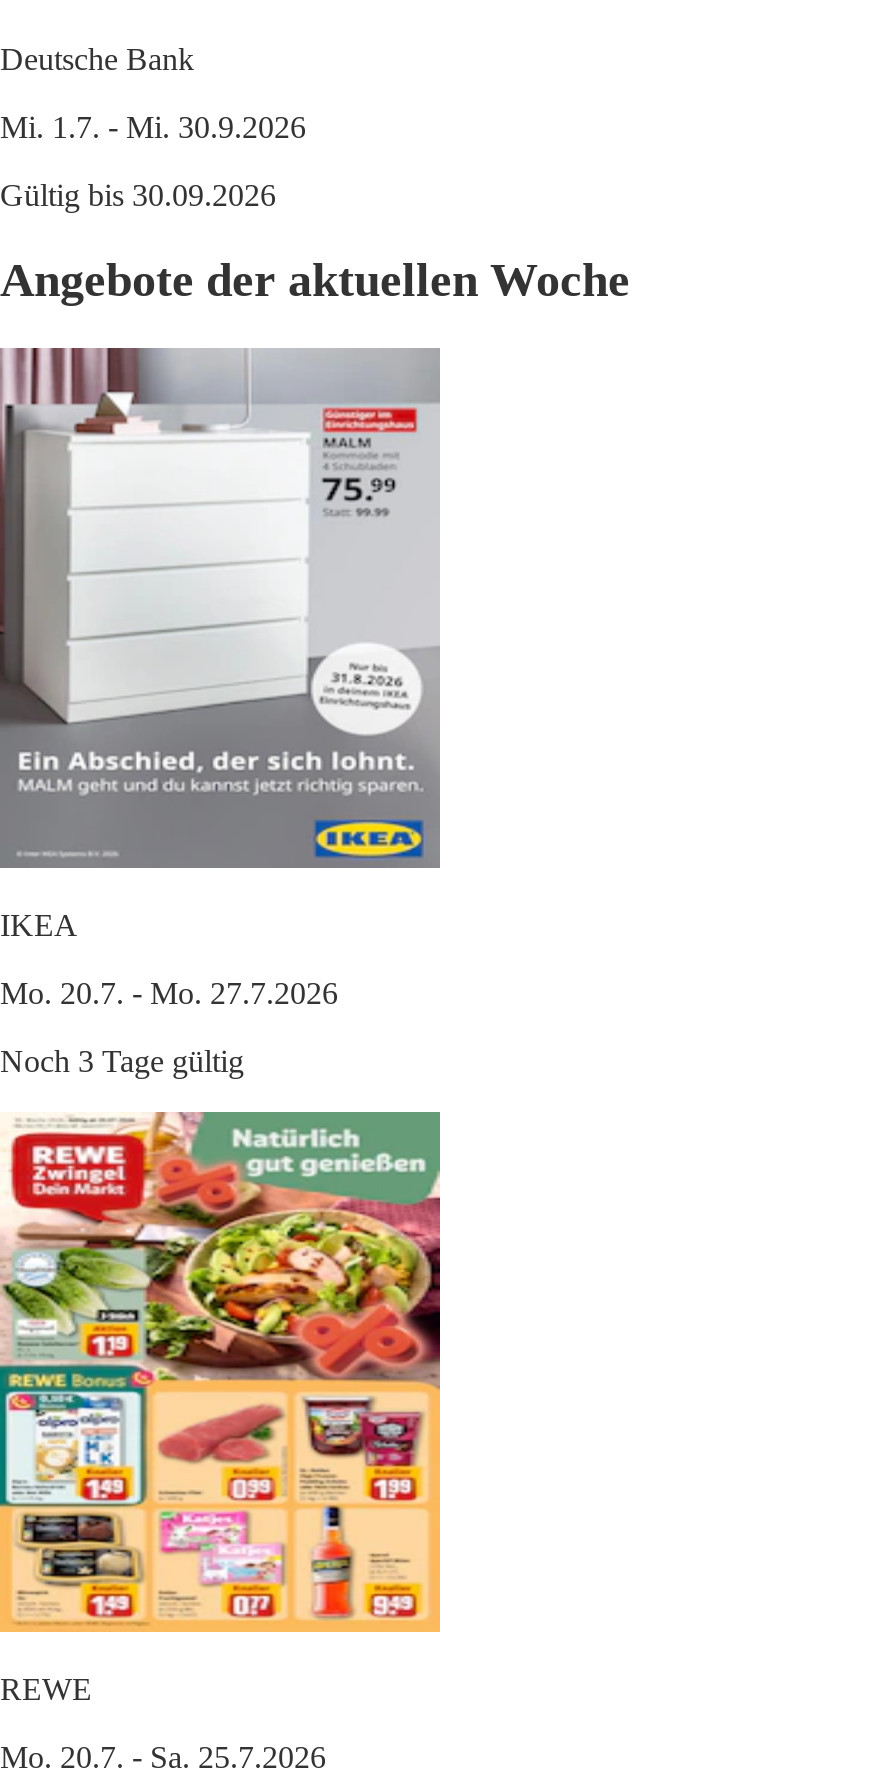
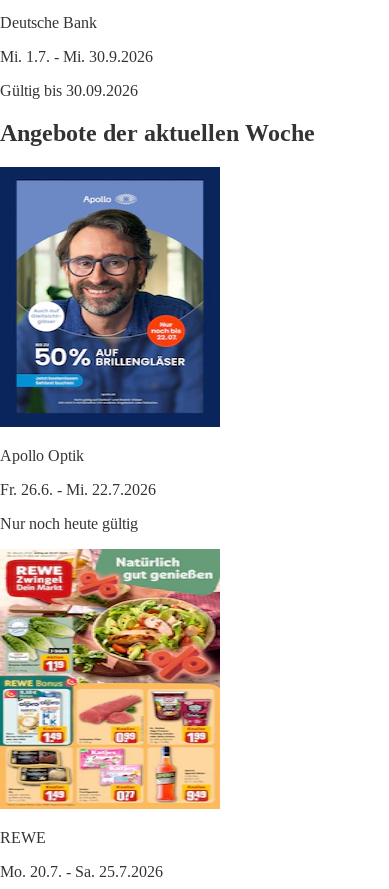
- [image]
- IKEA
+ [image]
+ Apollo Optik

- Mo. 20.7. - Mo. 27.7.2026
+ Fr. 26.6. - Mi. 22.7.2026

- Noch 3 Tage gültig
+ Nur noch heute gültig
